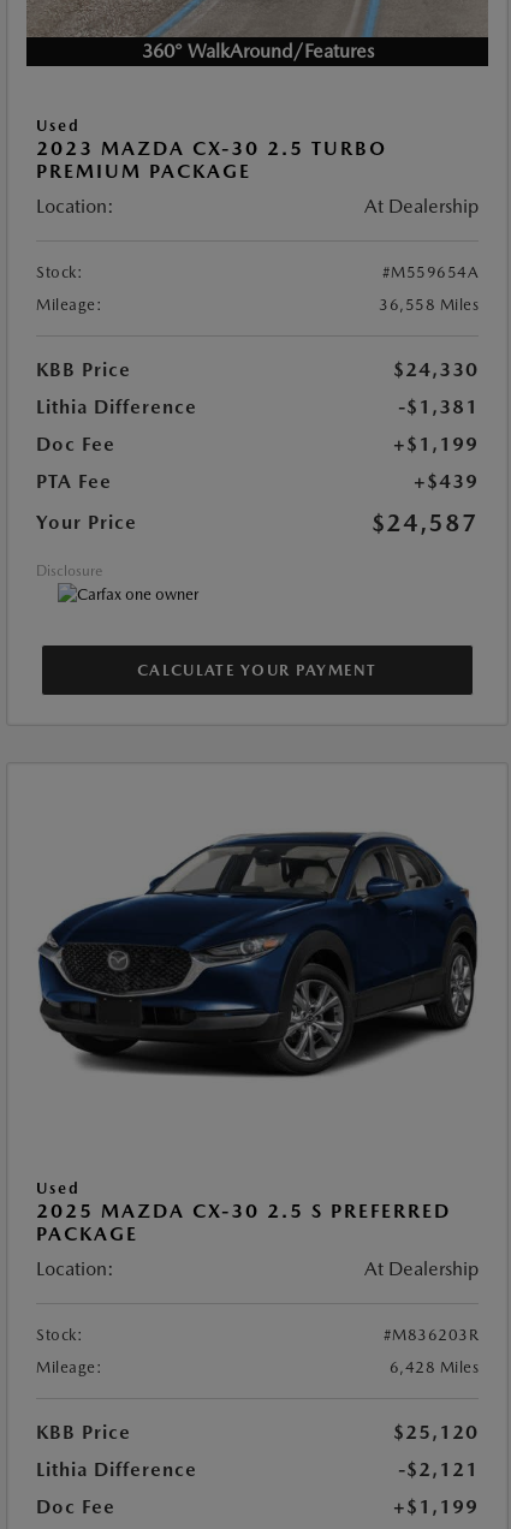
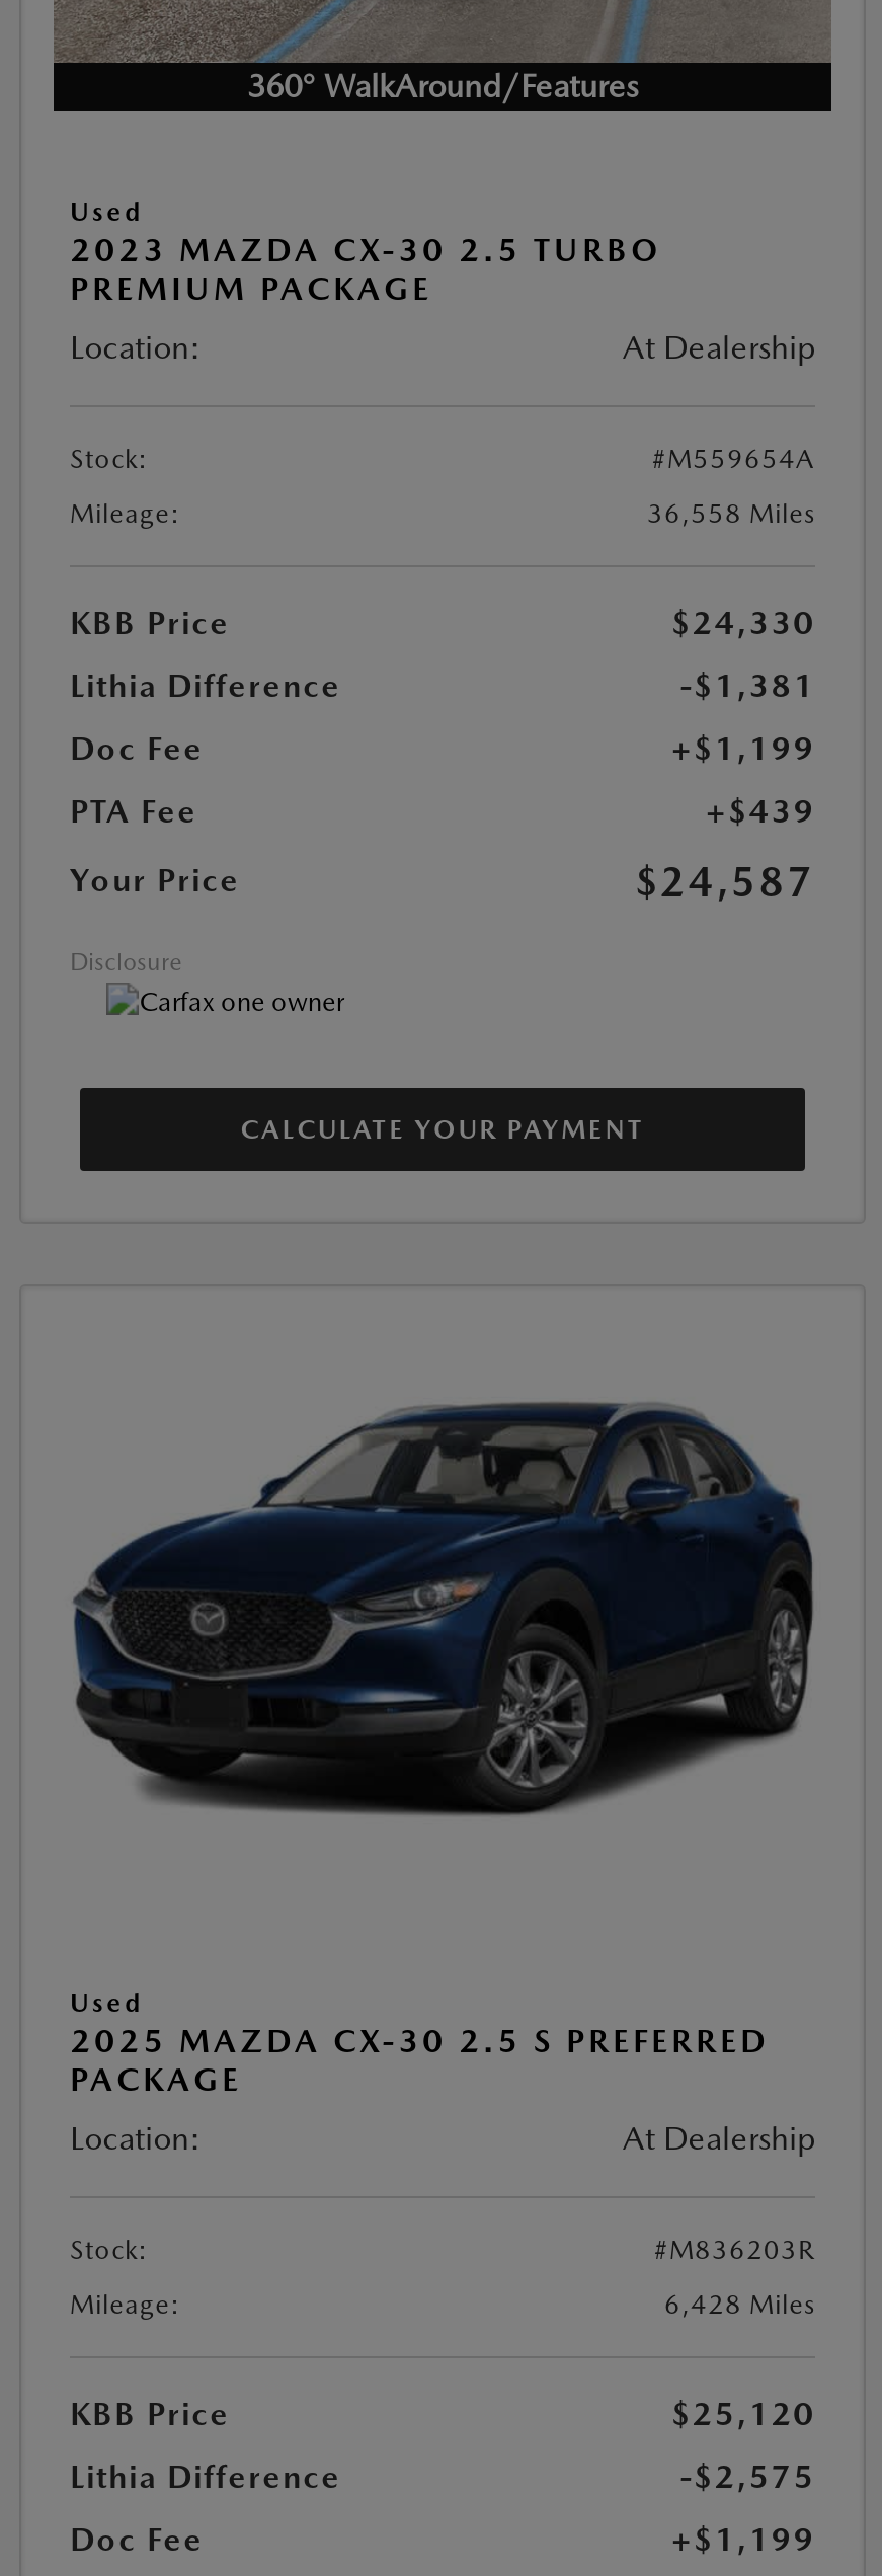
- -$2,121
+ -$2,575
